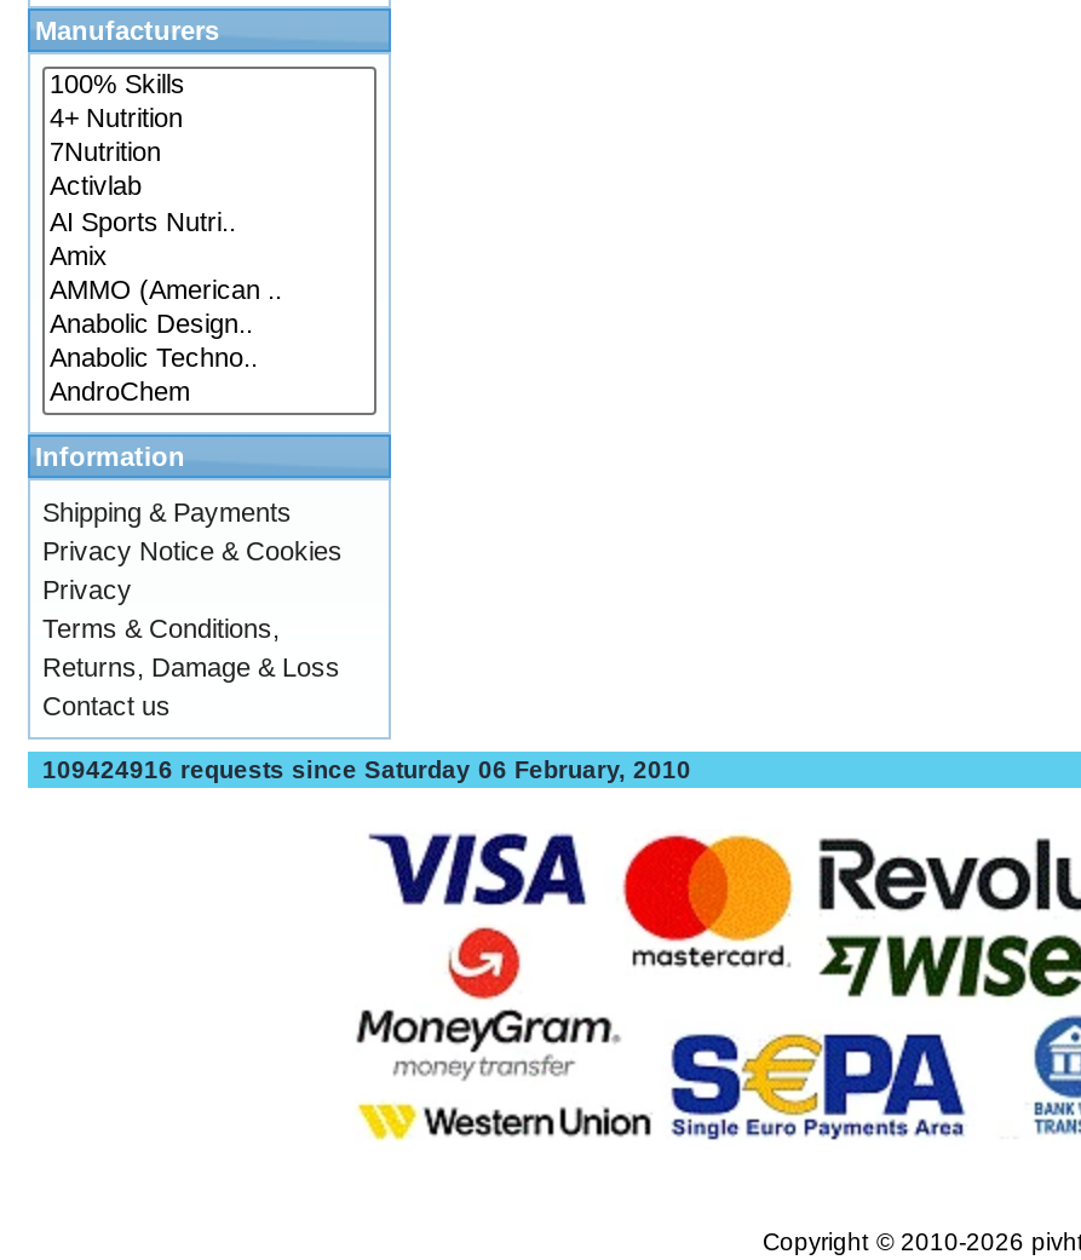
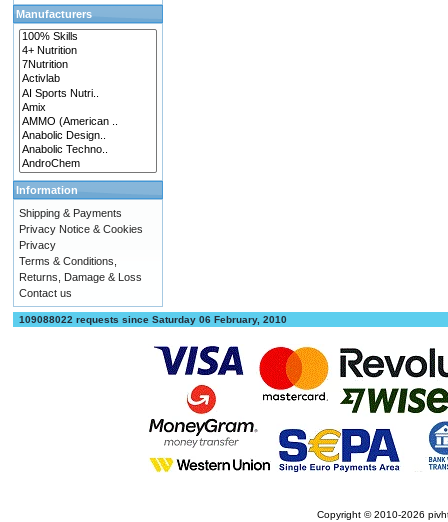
- 109424916 requests since Saturday 06 February, 2010
+ 109088022 requests since Saturday 06 February, 2010
